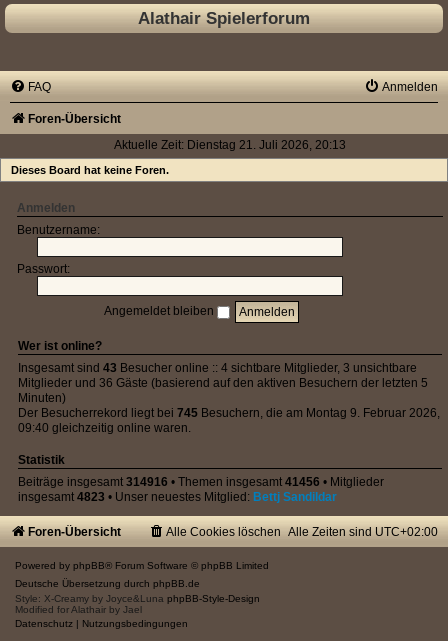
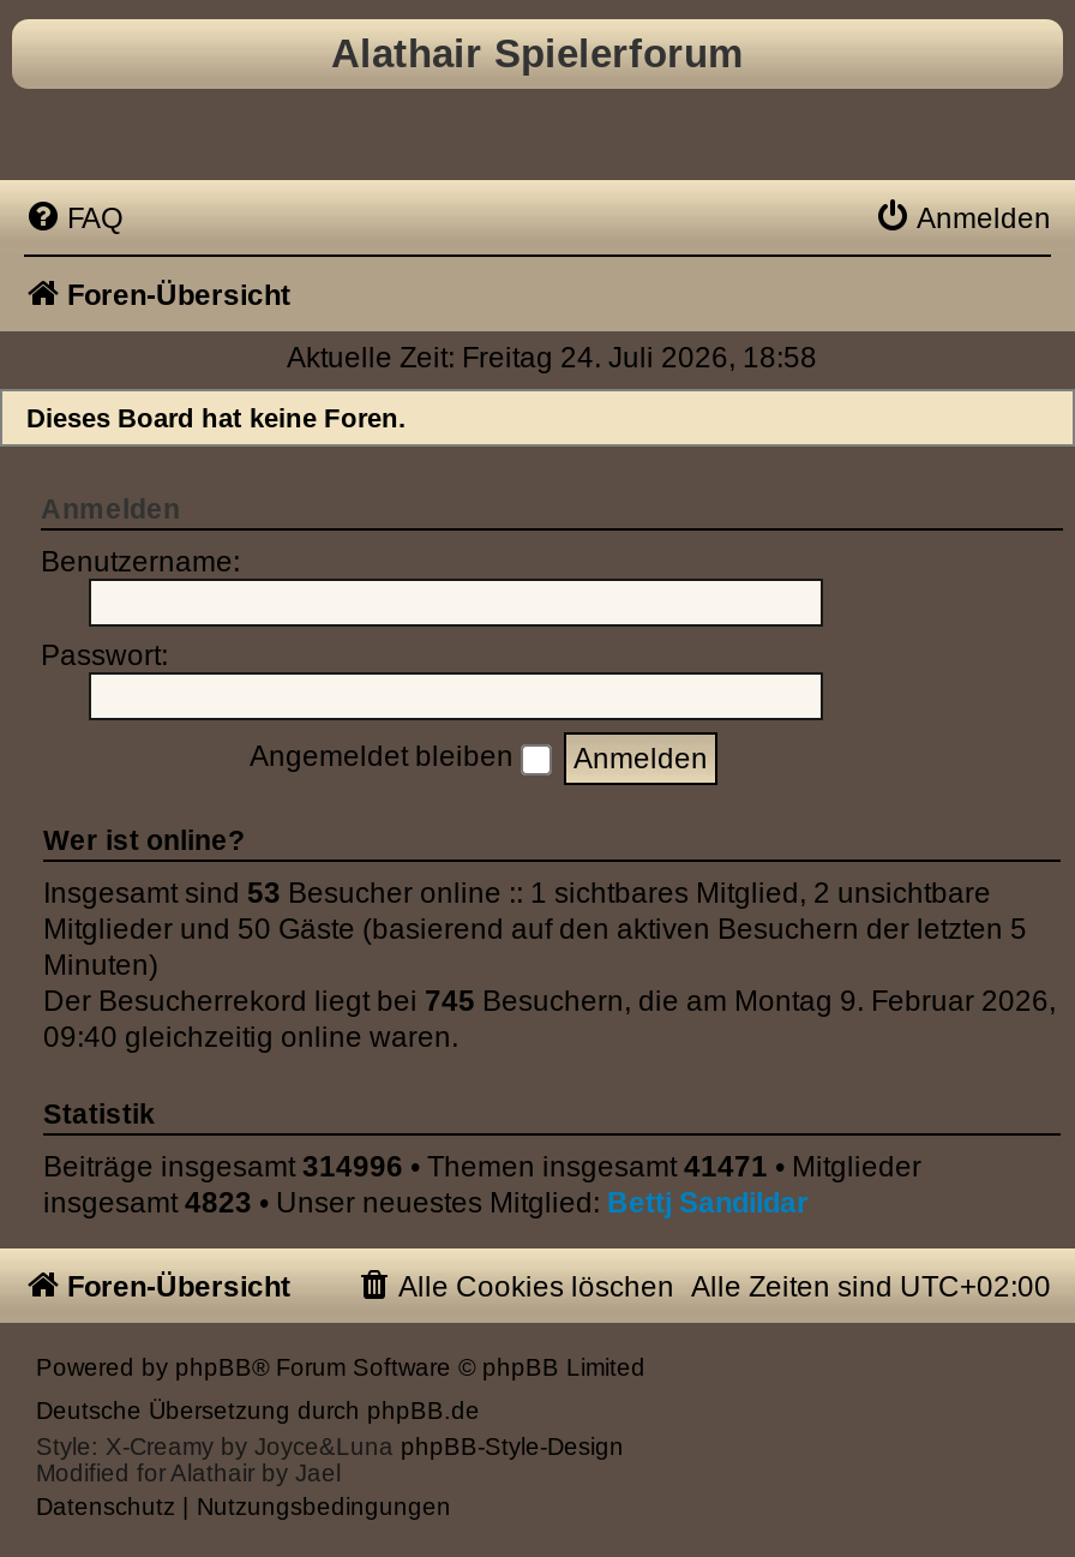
- Aktuelle Zeit: Dienstag 21. Juli 2026, 20:13
+ Aktuelle Zeit: Freitag 24. Juli 2026, 18:58

- Insgesamt sind 43 Besucher online :: 4 sichtbare Mitglieder, 3 unsichtbare
+ Insgesamt sind 53 Besucher online :: 1 sichtbares Mitglied, 2 unsichtbare

- Mitglieder und 36 Gäste (basierend auf den aktiven Besuchern der letzten 5
+ Mitglieder und 50 Gäste (basierend auf den aktiven Besuchern der letzten 5

- Beiträge insgesamt 314916 • Themen insgesamt 41456 • Mitglieder
+ Beiträge insgesamt 314996 • Themen insgesamt 41471 • Mitglieder
